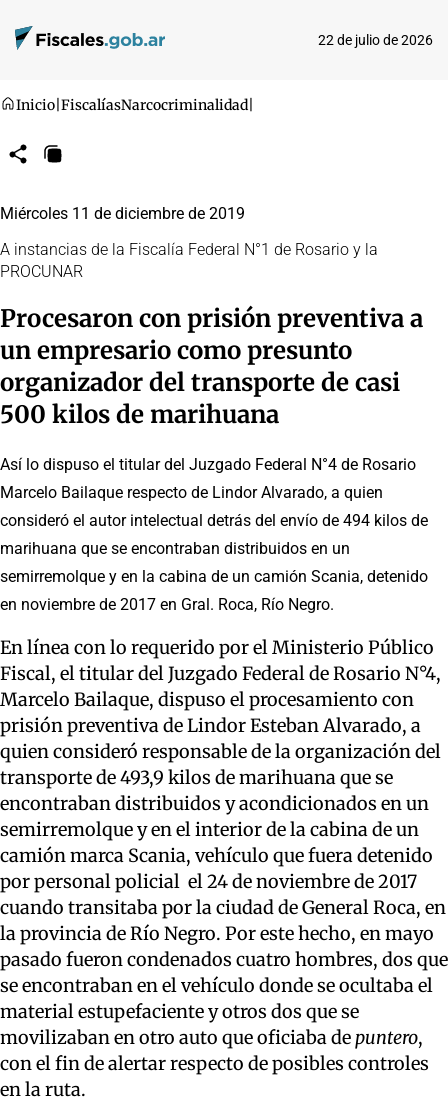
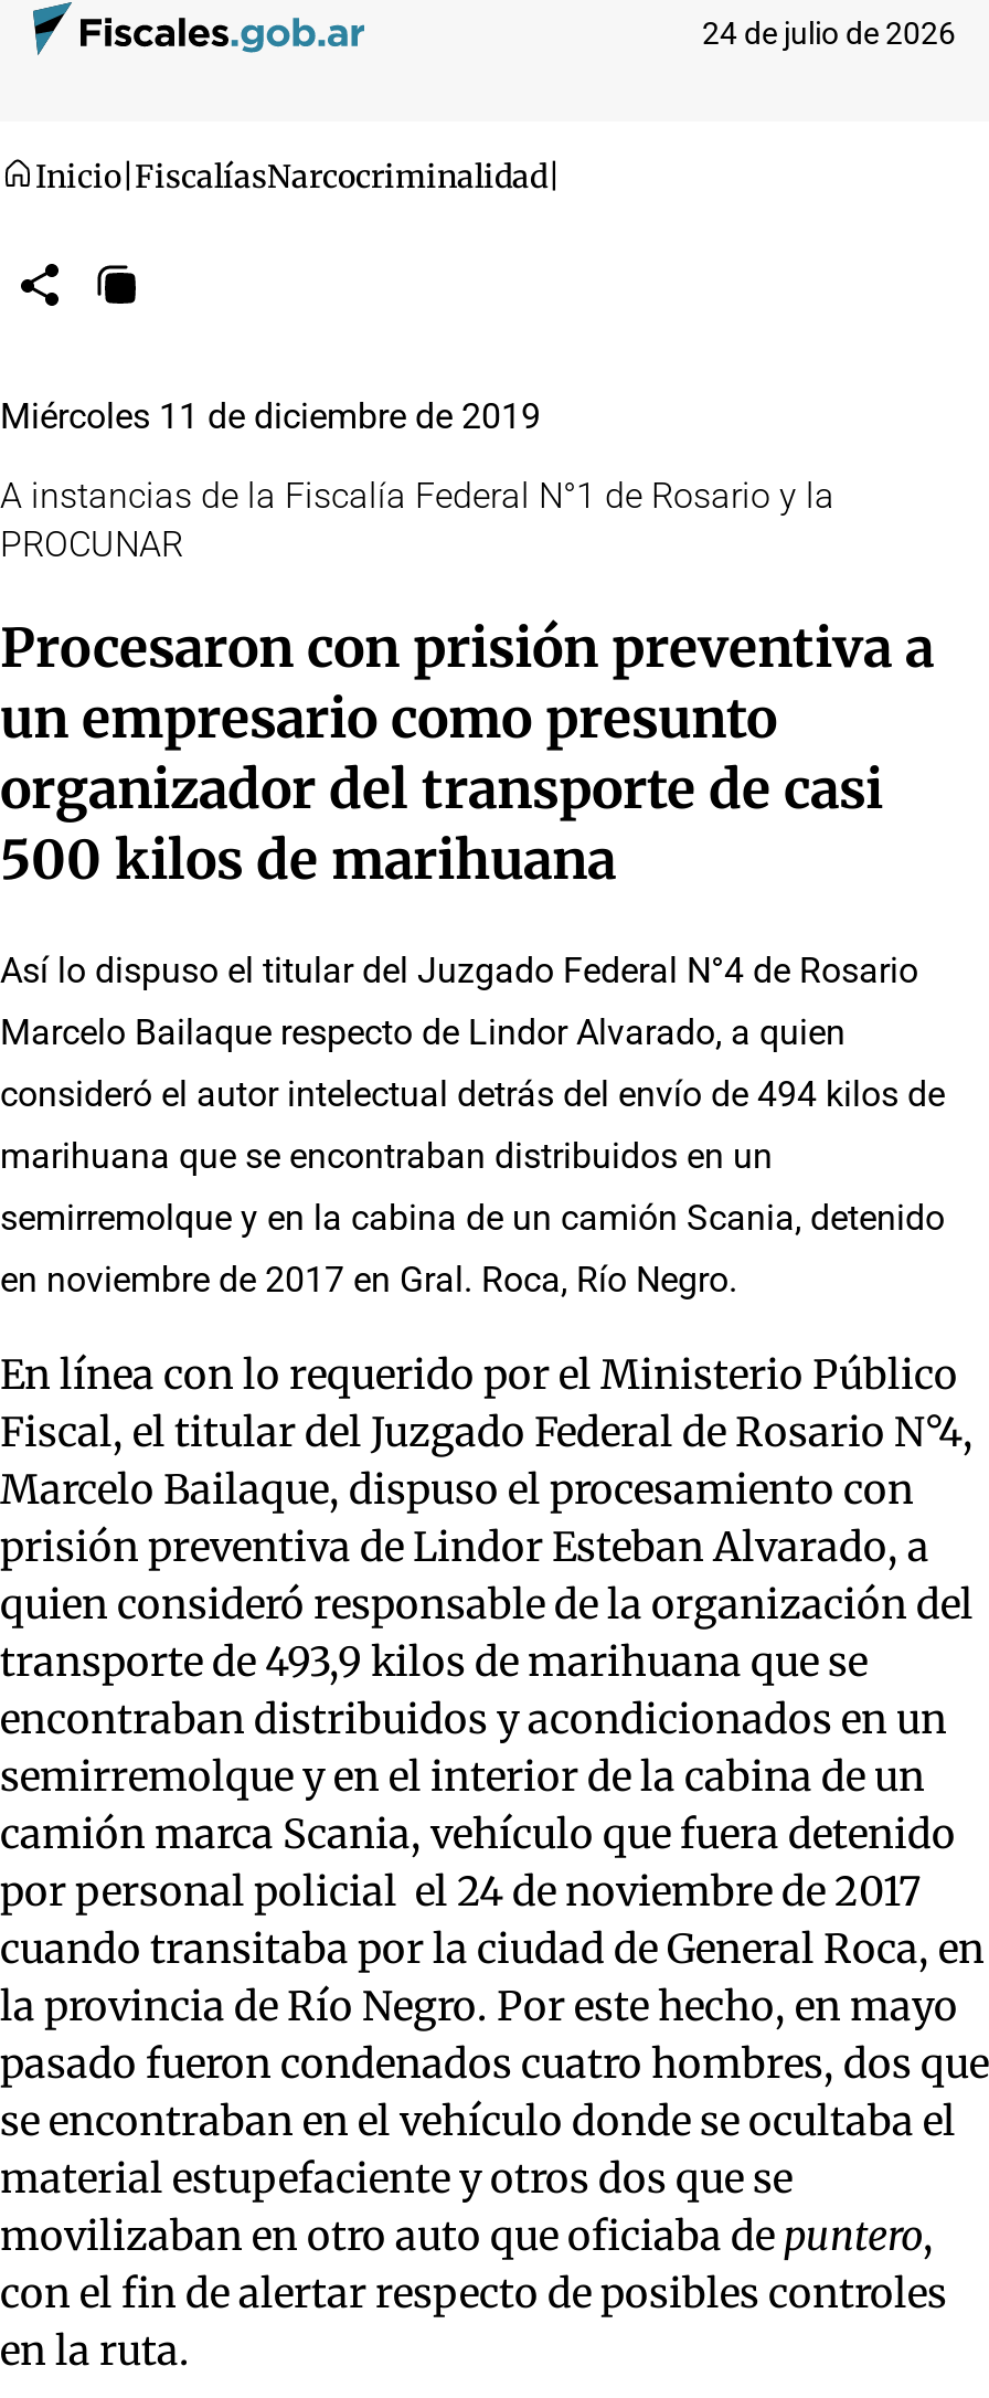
- 22 de julio de 2026
+ 24 de julio de 2026
